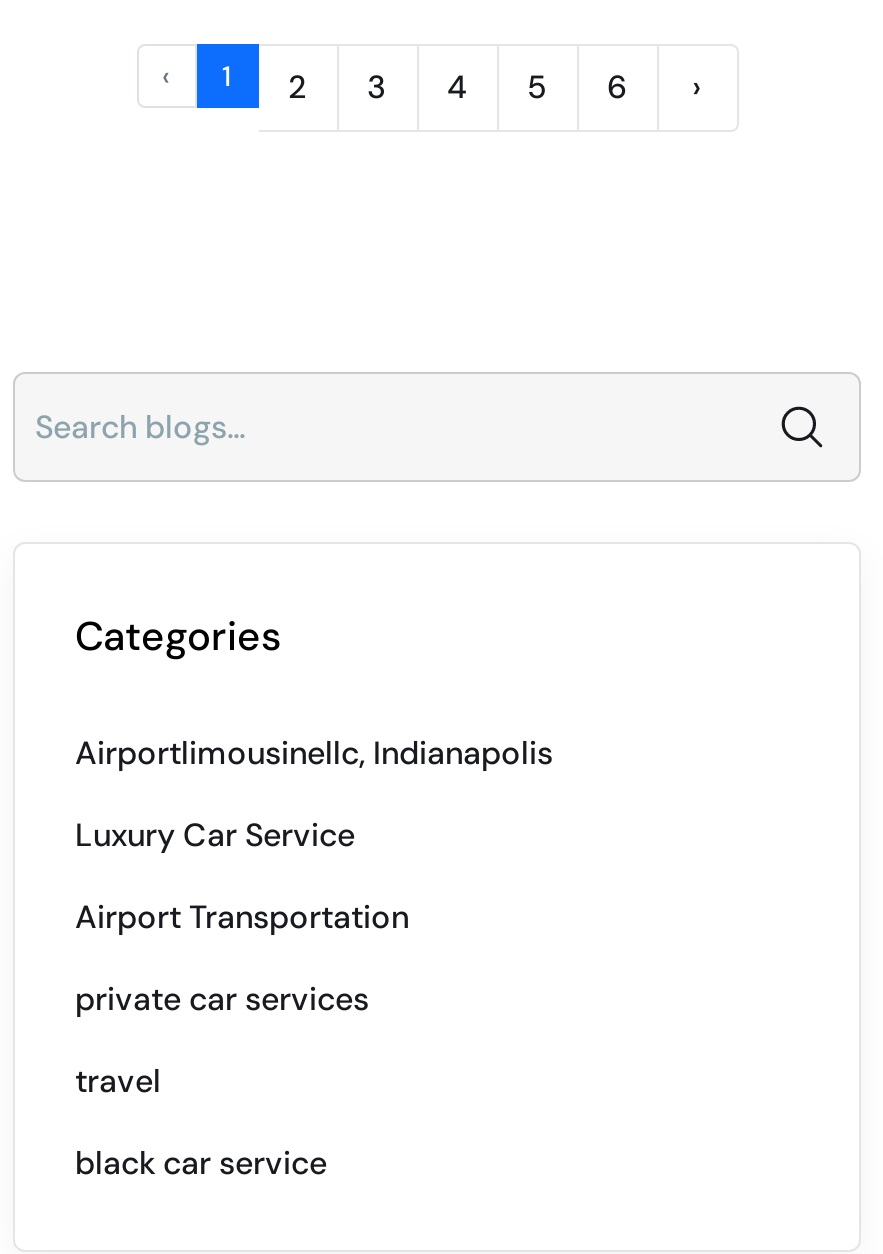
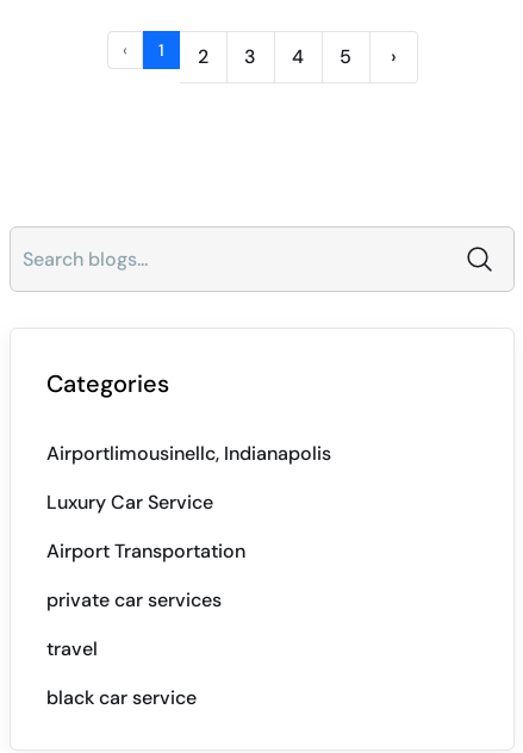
- 6
